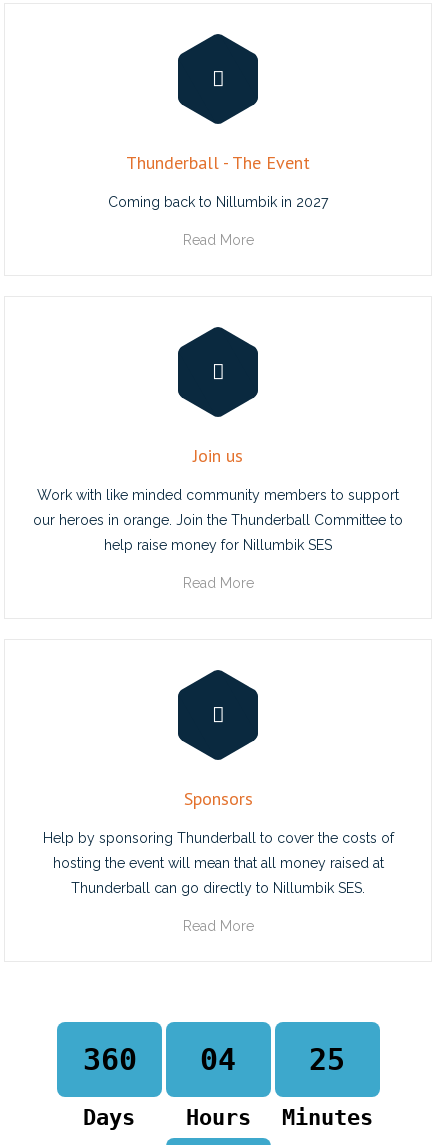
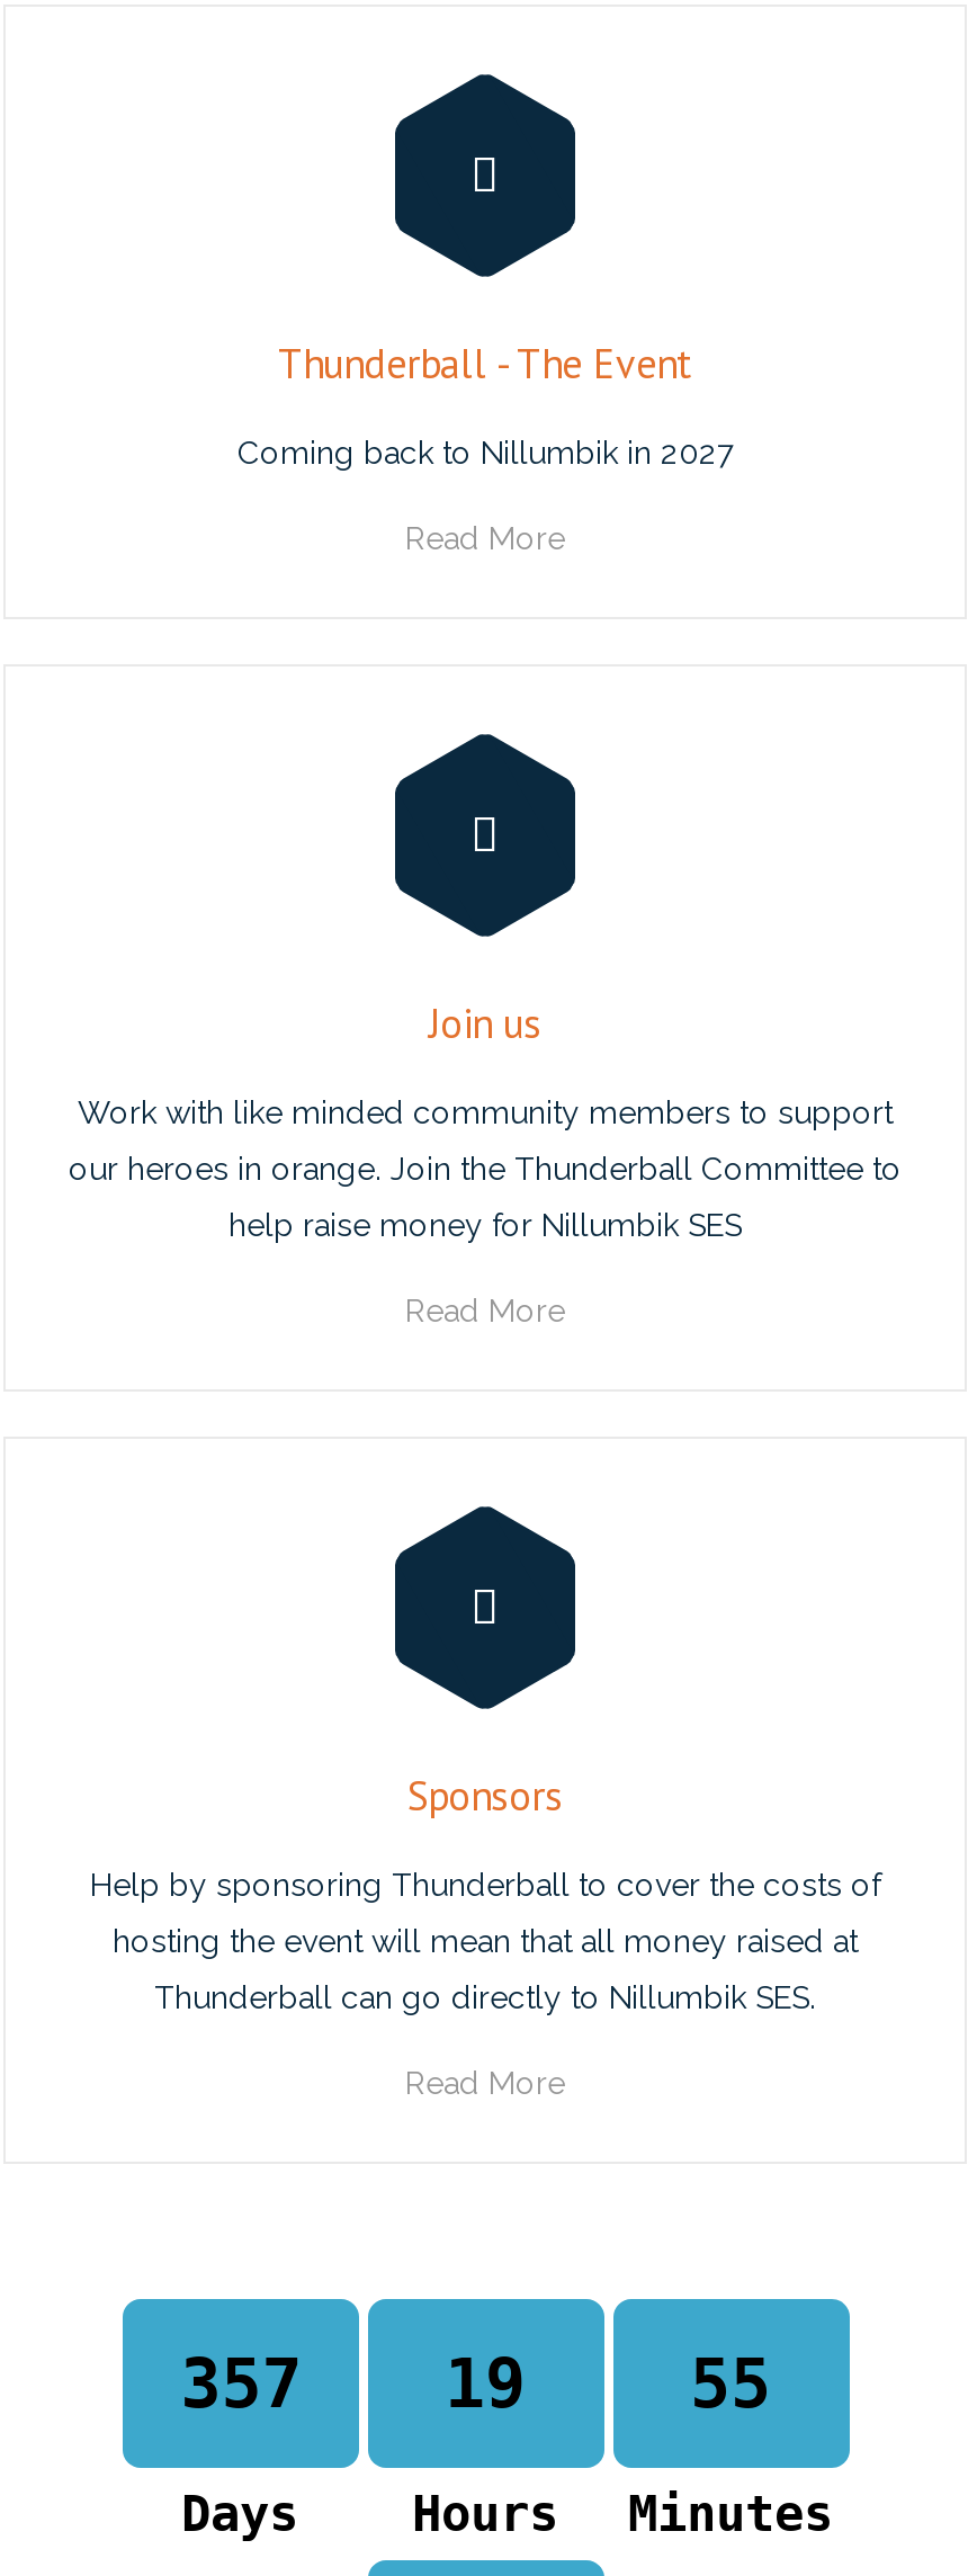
- 360
+ 357

- 04
+ 19

- 25
+ 55
